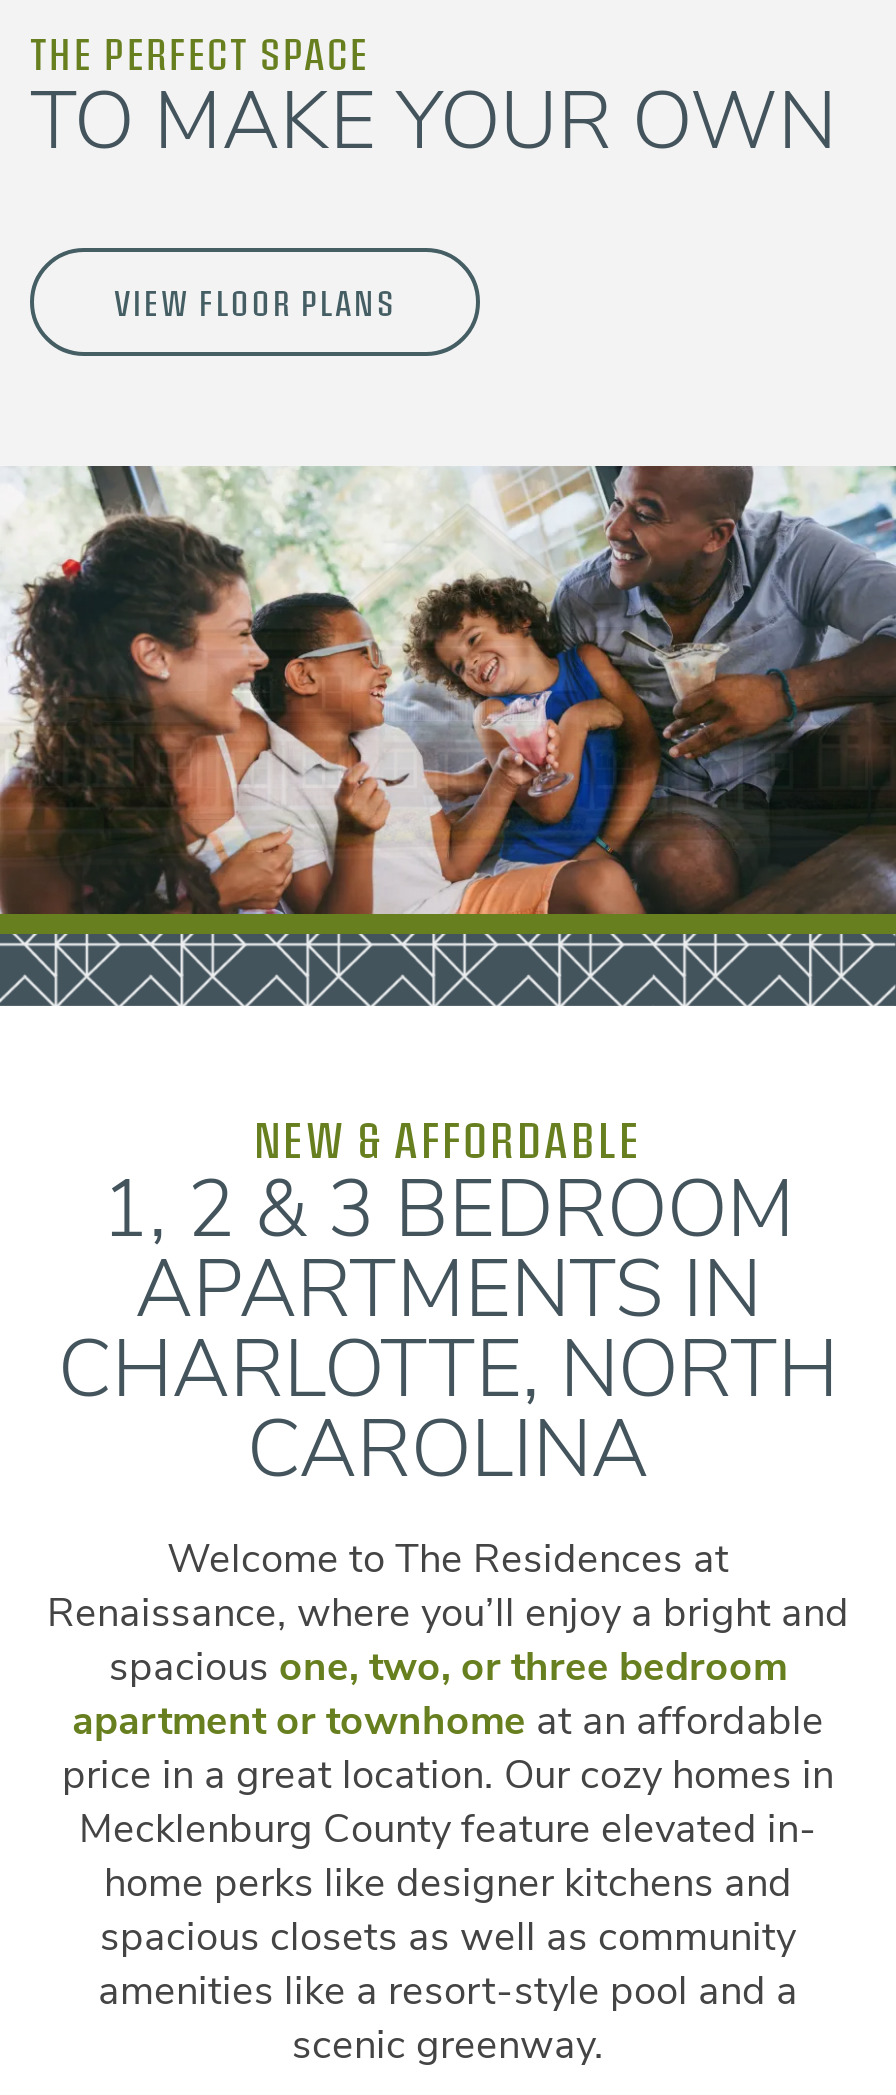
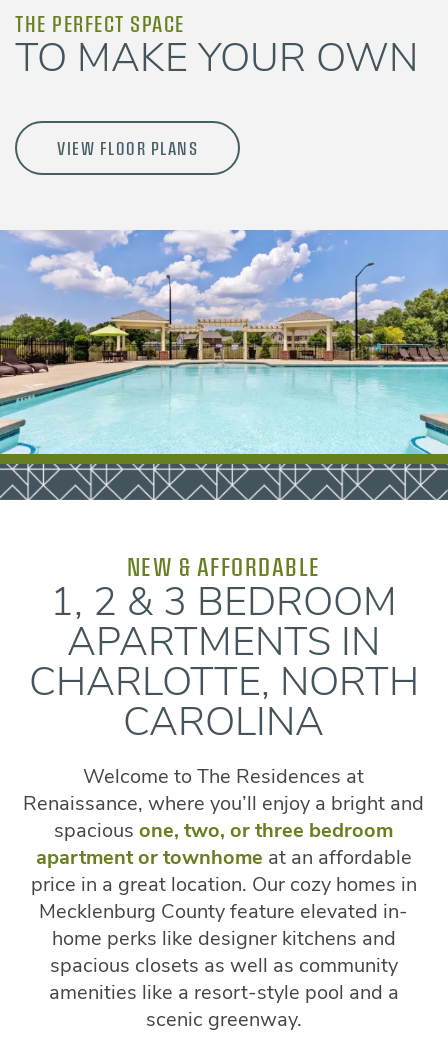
- [image]
+ [image]
